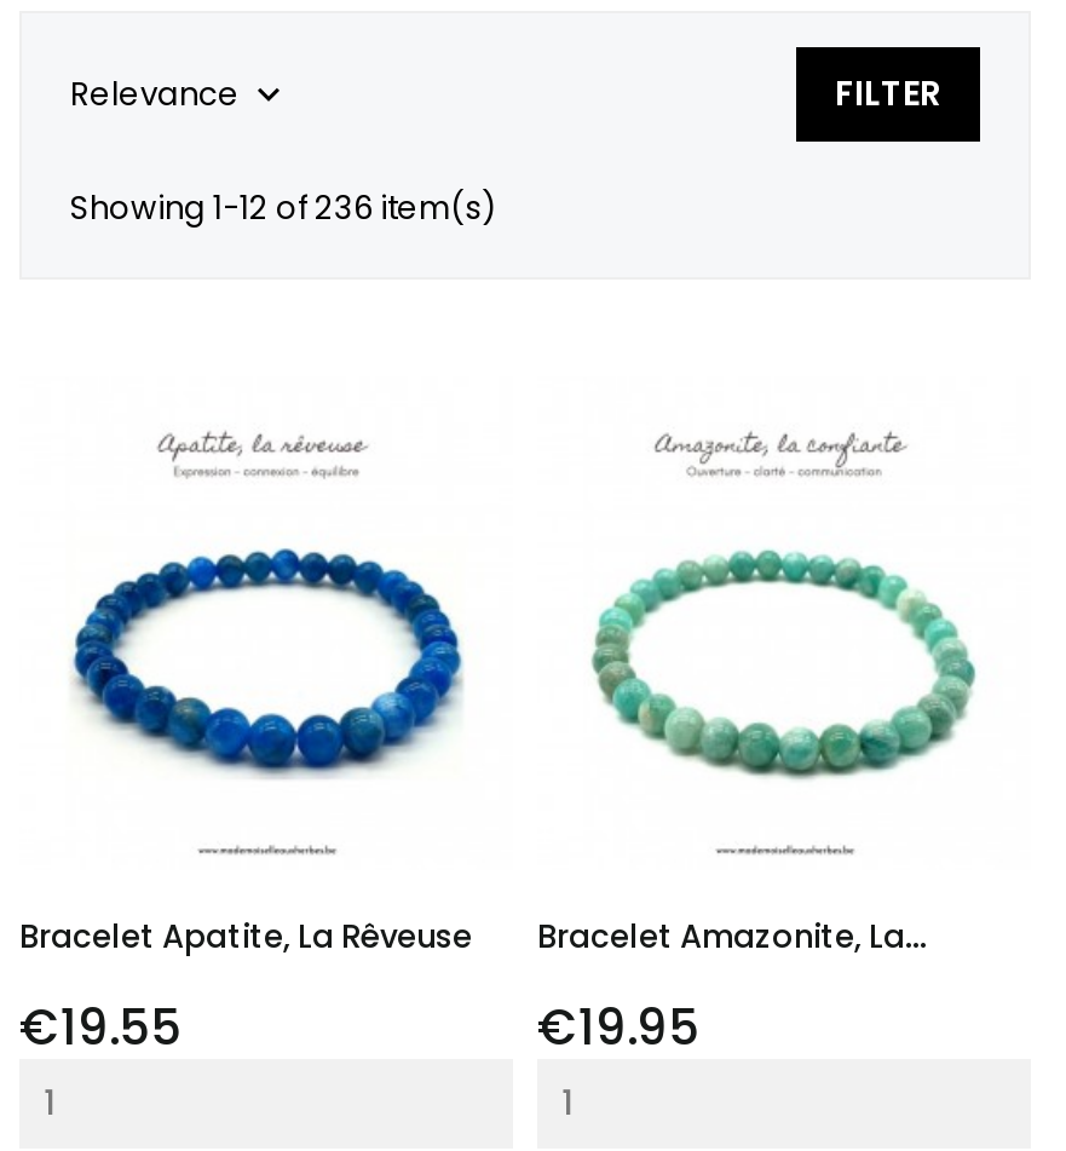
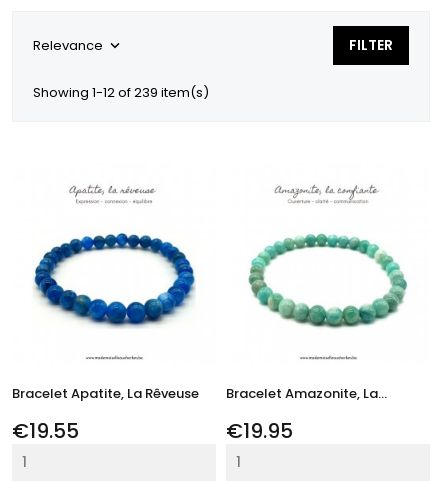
- Showing 1-12 of 236 item(s)
+ Showing 1-12 of 239 item(s)
